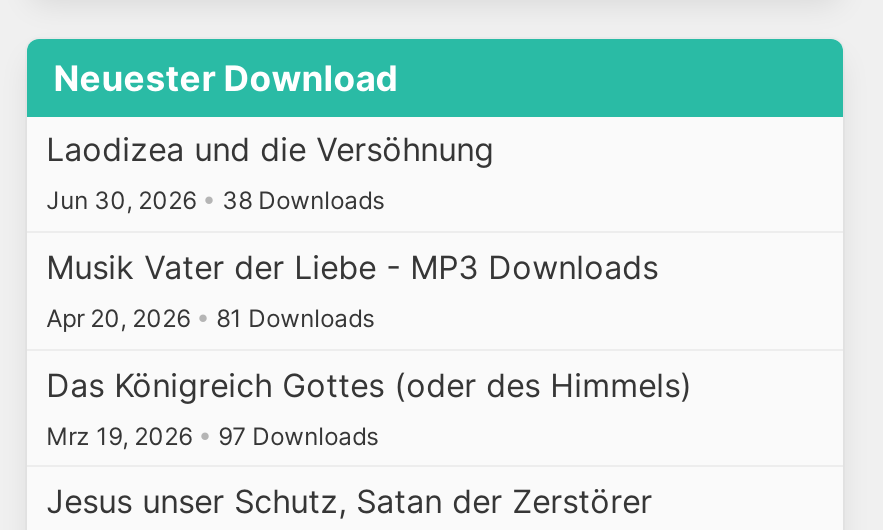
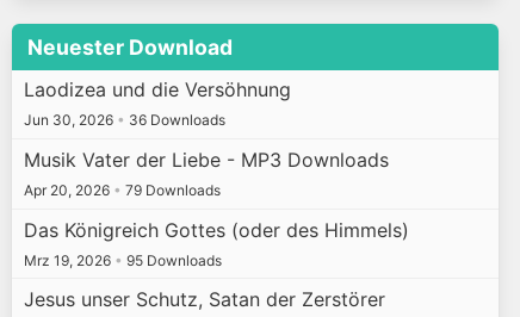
- Jun 30, 2026 • 38 Downloads
+ Jun 30, 2026 • 36 Downloads

- Apr 20, 2026 • 81 Downloads
+ Apr 20, 2026 • 79 Downloads

- Mrz 19, 2026 • 97 Downloads
+ Mrz 19, 2026 • 95 Downloads
